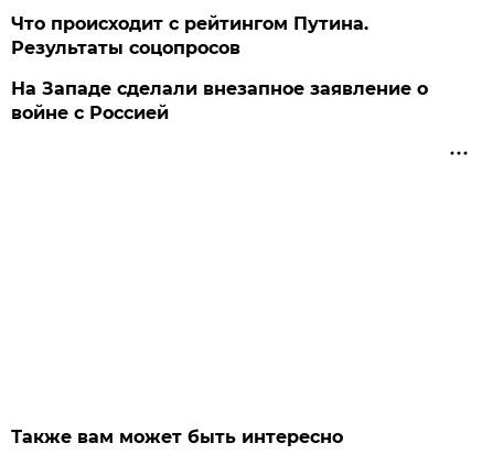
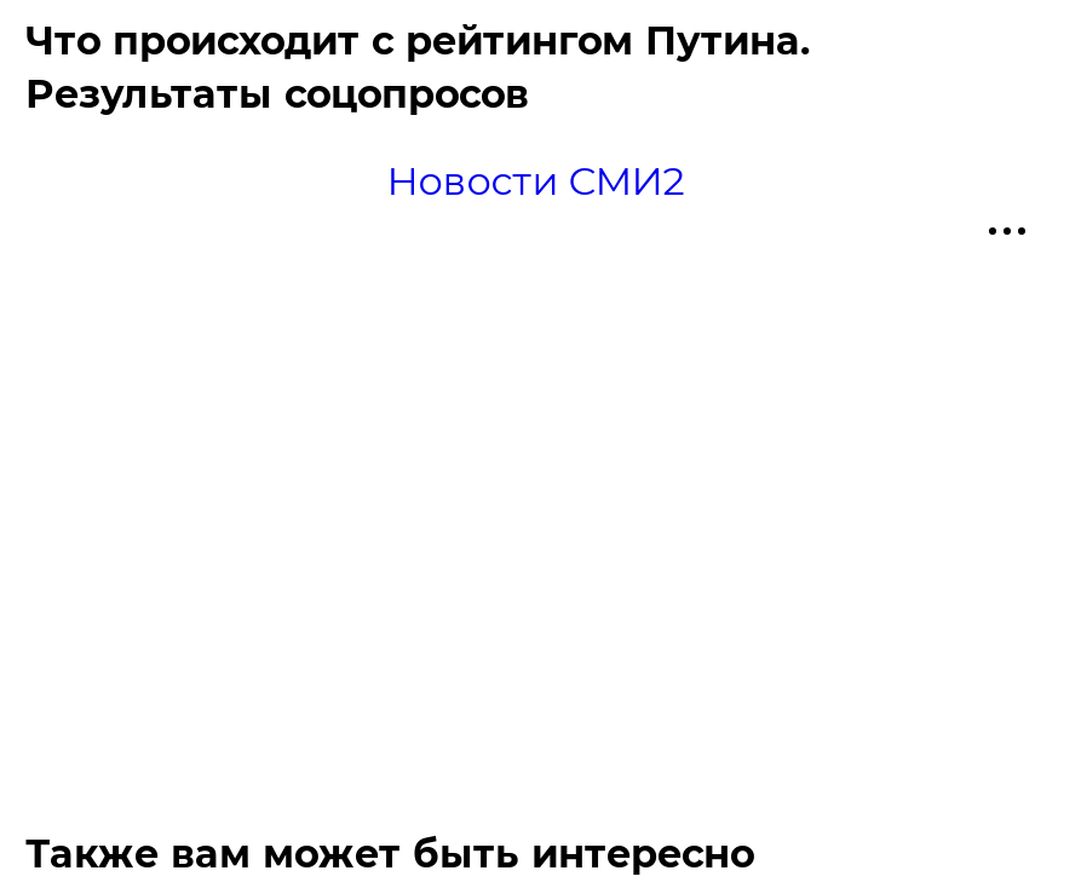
- На Западе сделали внезапное заявление о
- войне с Россией
+ Новости СМИ2
